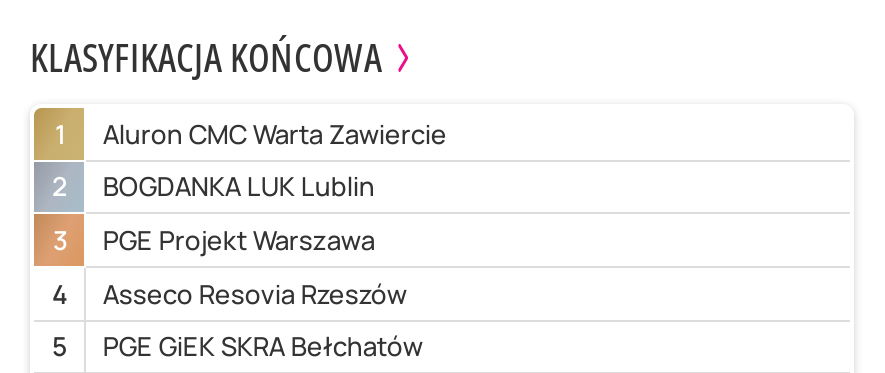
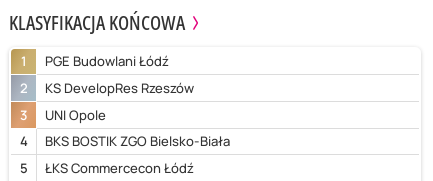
- Aluron CMC Warta Zawiercie
+ PGE Budowlani Łódź

- BOGDANKA LUK Lublin
+ KS DevelopRes Rzeszów

- PGE Projekt Warszawa
+ UNI Opole

- Asseco Resovia Rzeszów
+ BKS BOSTIK ZGO Bielsko-Biała

- PGE GiEK SKRA Bełchatów
+ ŁKS Commercecon Łódź
